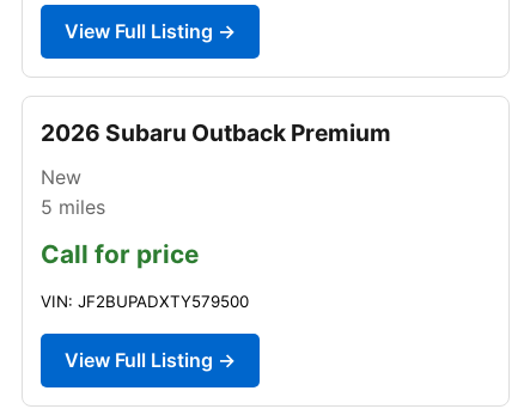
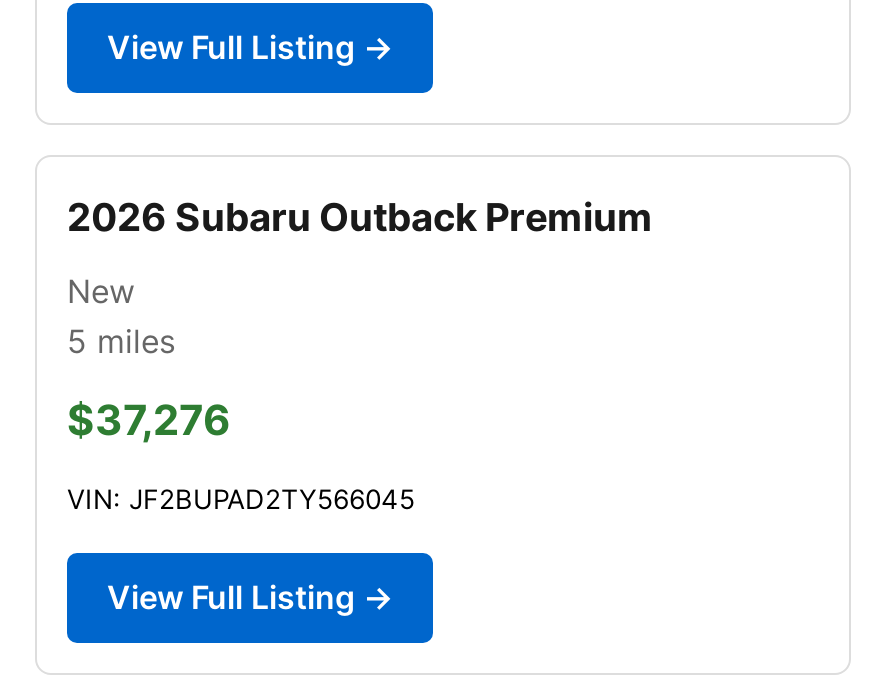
- Call for price
+ $37,276

- VIN: JF2BUPADXTY579500
+ VIN: JF2BUPAD2TY566045
